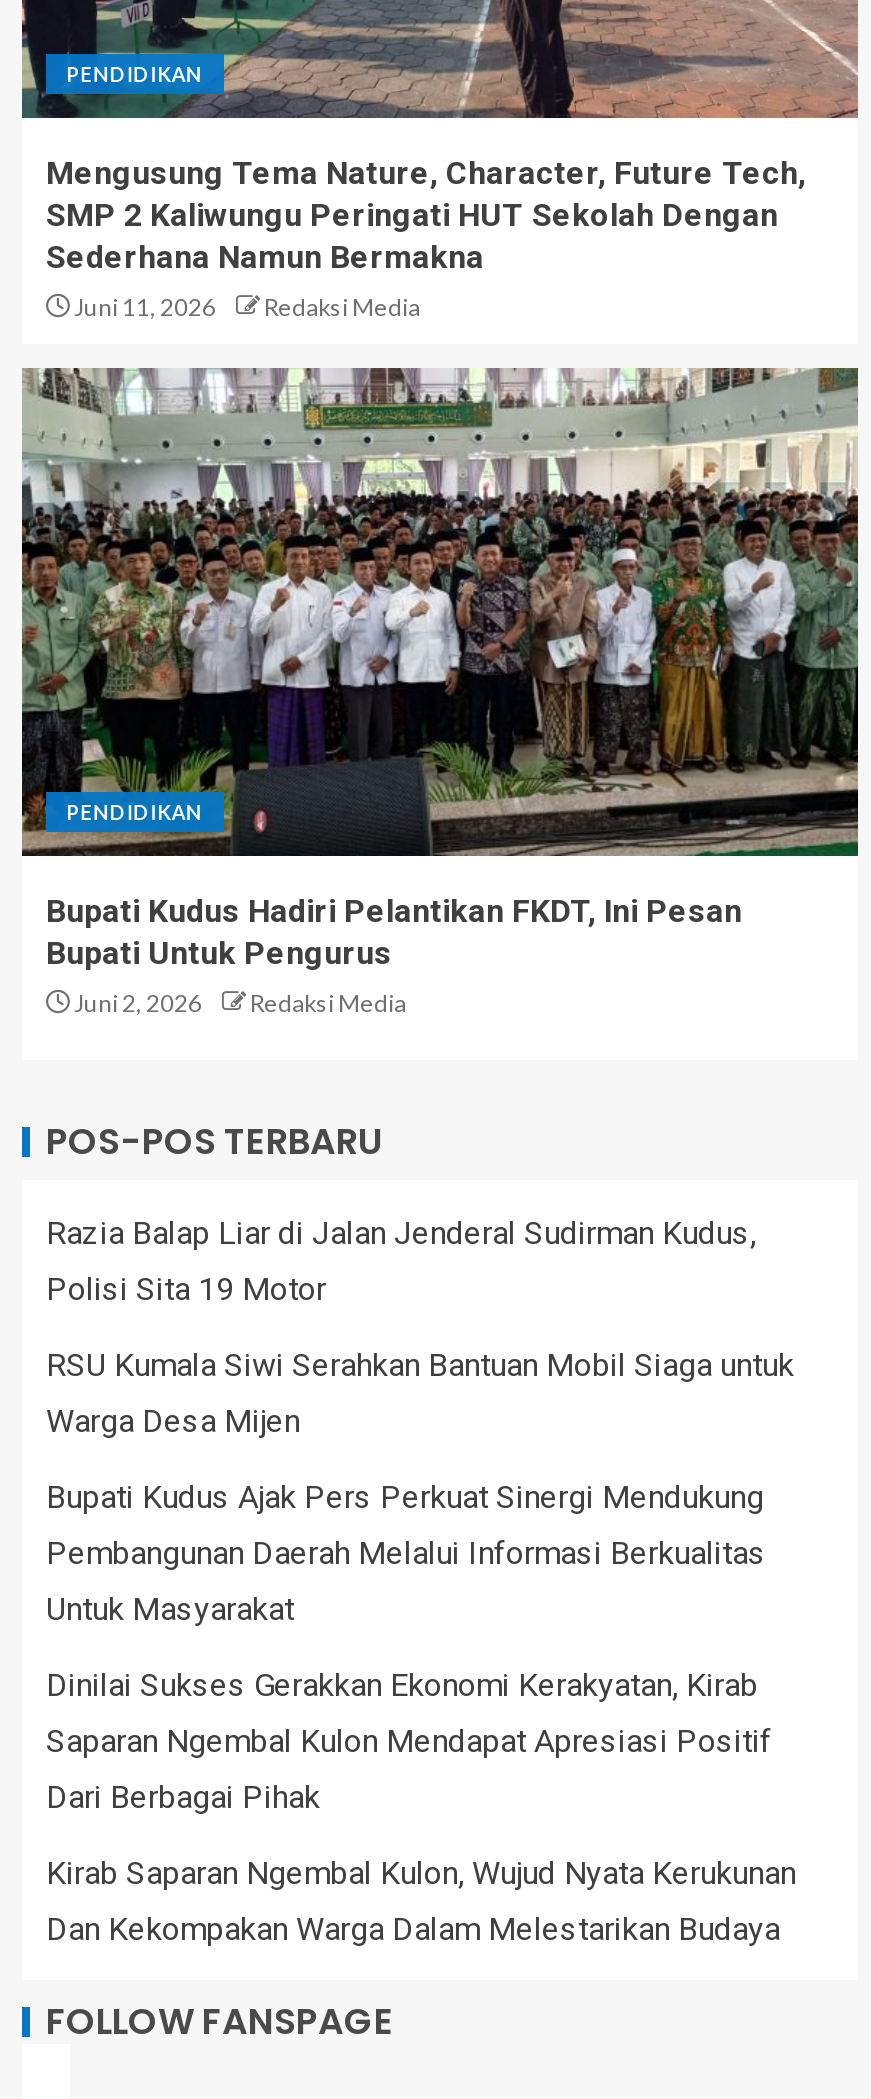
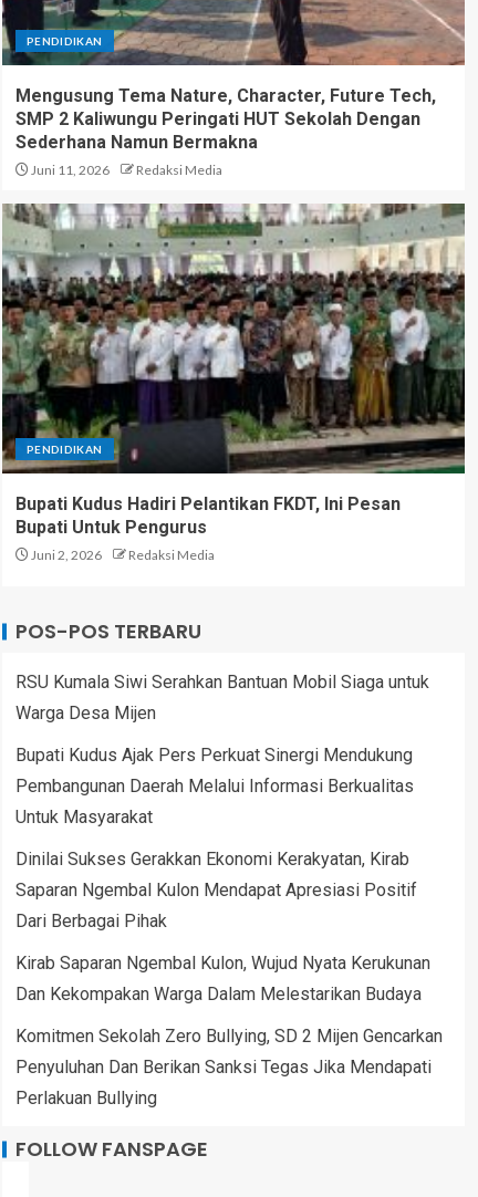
- Razia Balap Liar di Jalan Jenderal Sudirman Kudus,
- Polisi Sita 19 Motor

moved up: RSU Kumala Siwi Serahkan Bantuan Mobil Siaga untuk | Warga Desa Mijen | Bupati Kudus Ajak Pers Perkuat Sinergi Mendukung | ... | Kirab Saparan Ngembal Kulon, Wujud Nyata Kerukunan | Dan Kekompakan Warga Dalam Melestarikan Budaya

+ Komitmen Sekolah Zero Bullying, SD 2 Mijen Gencarkan
+ Penyuluhan Dan Berikan Sanksi Tegas Jika Mendapati
+ Perlakuan Bullying
